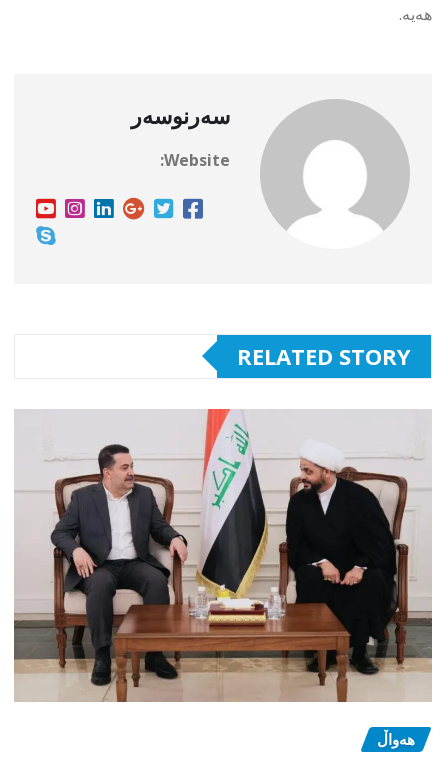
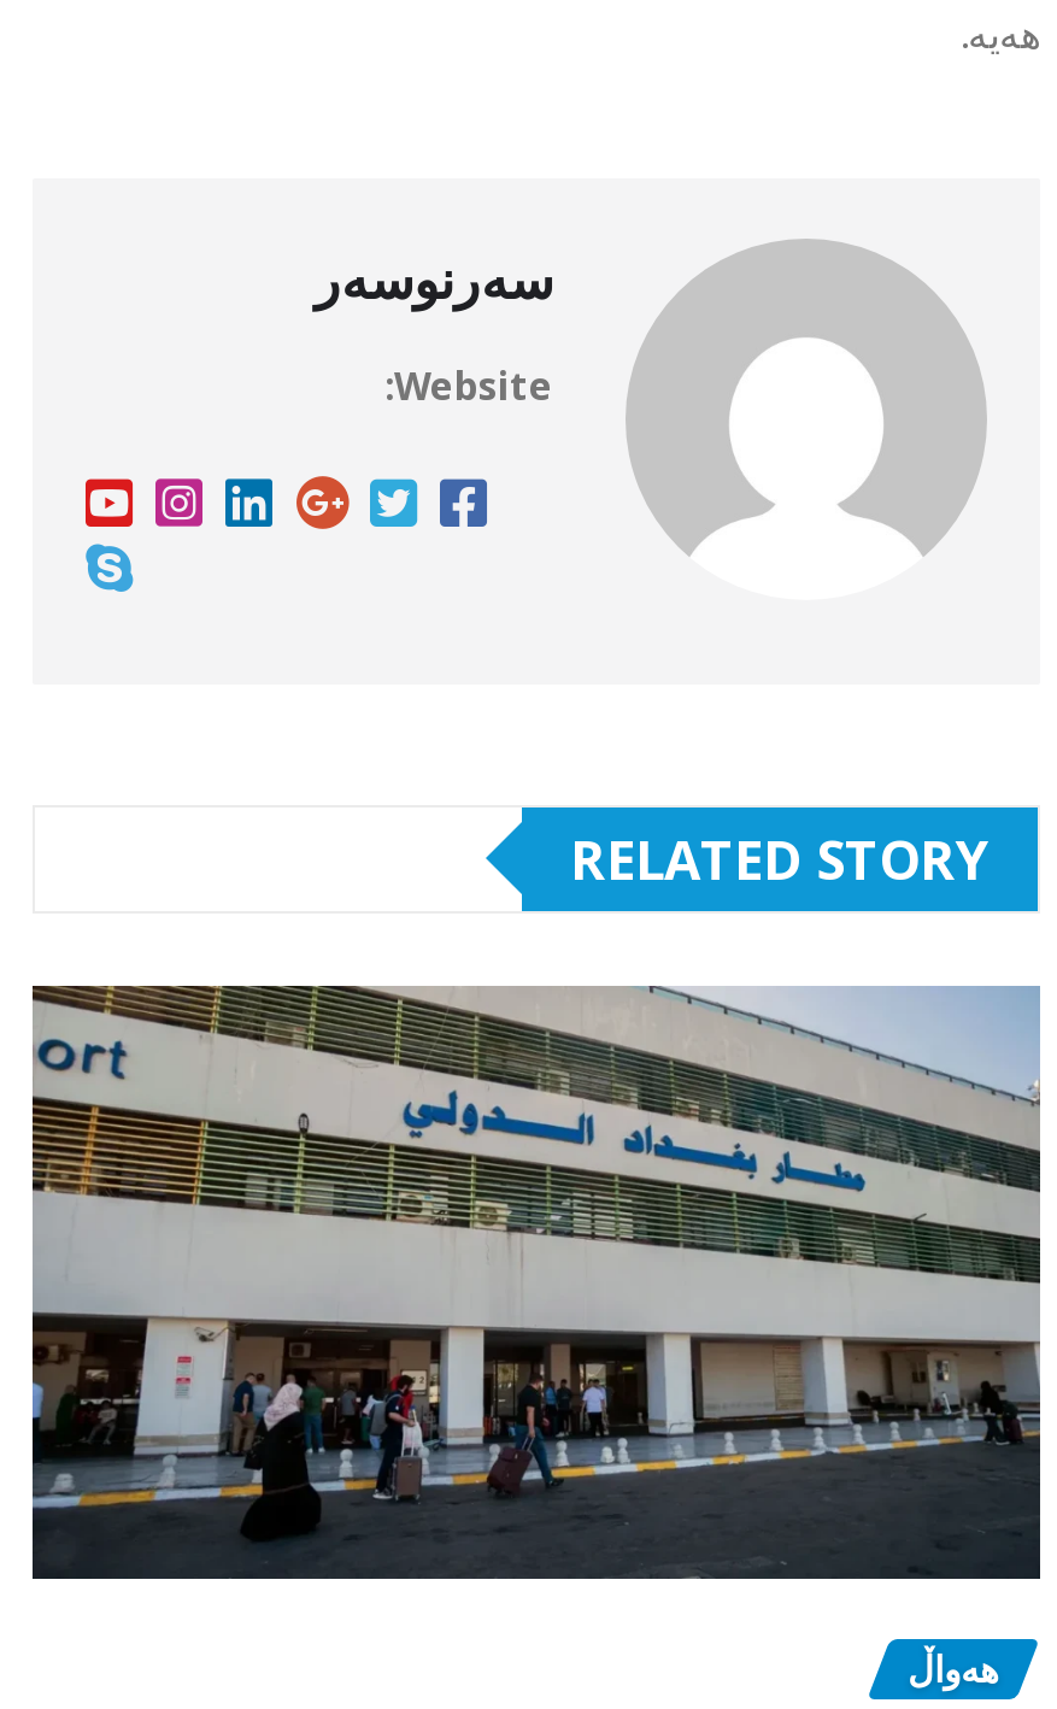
- [image]
+ [image]
